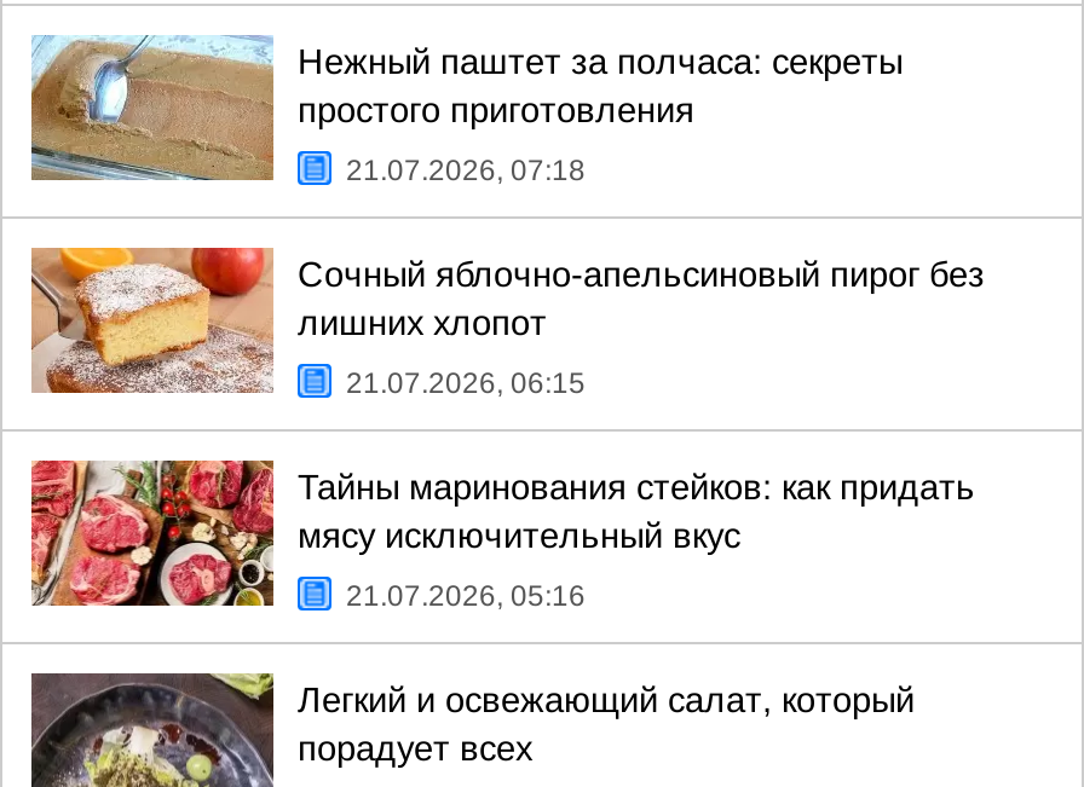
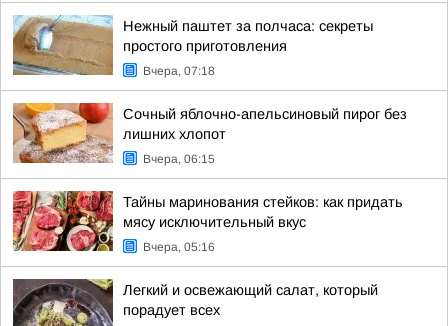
- 21.07.2026, 07:18
+ Вчера, 07:18

- 21.07.2026, 06:15
+ Вчера, 06:15

- 21.07.2026, 05:16
+ Вчера, 05:16
